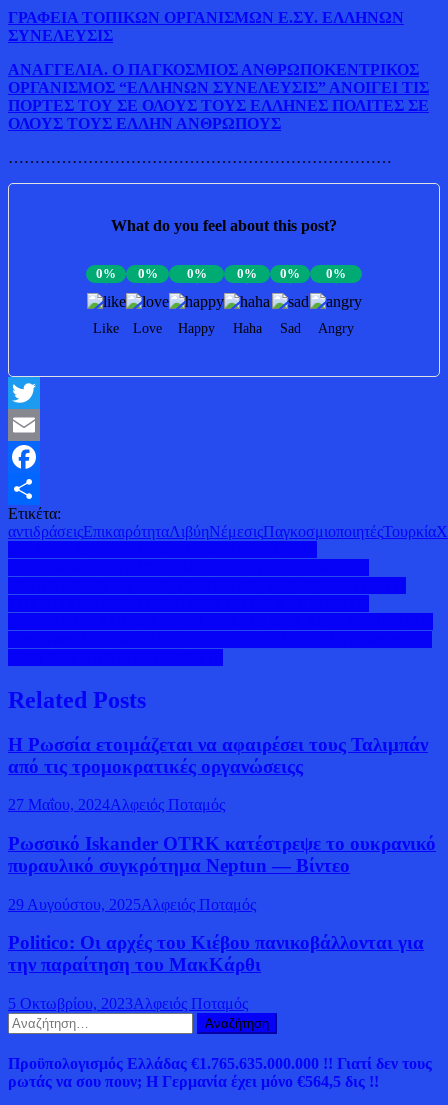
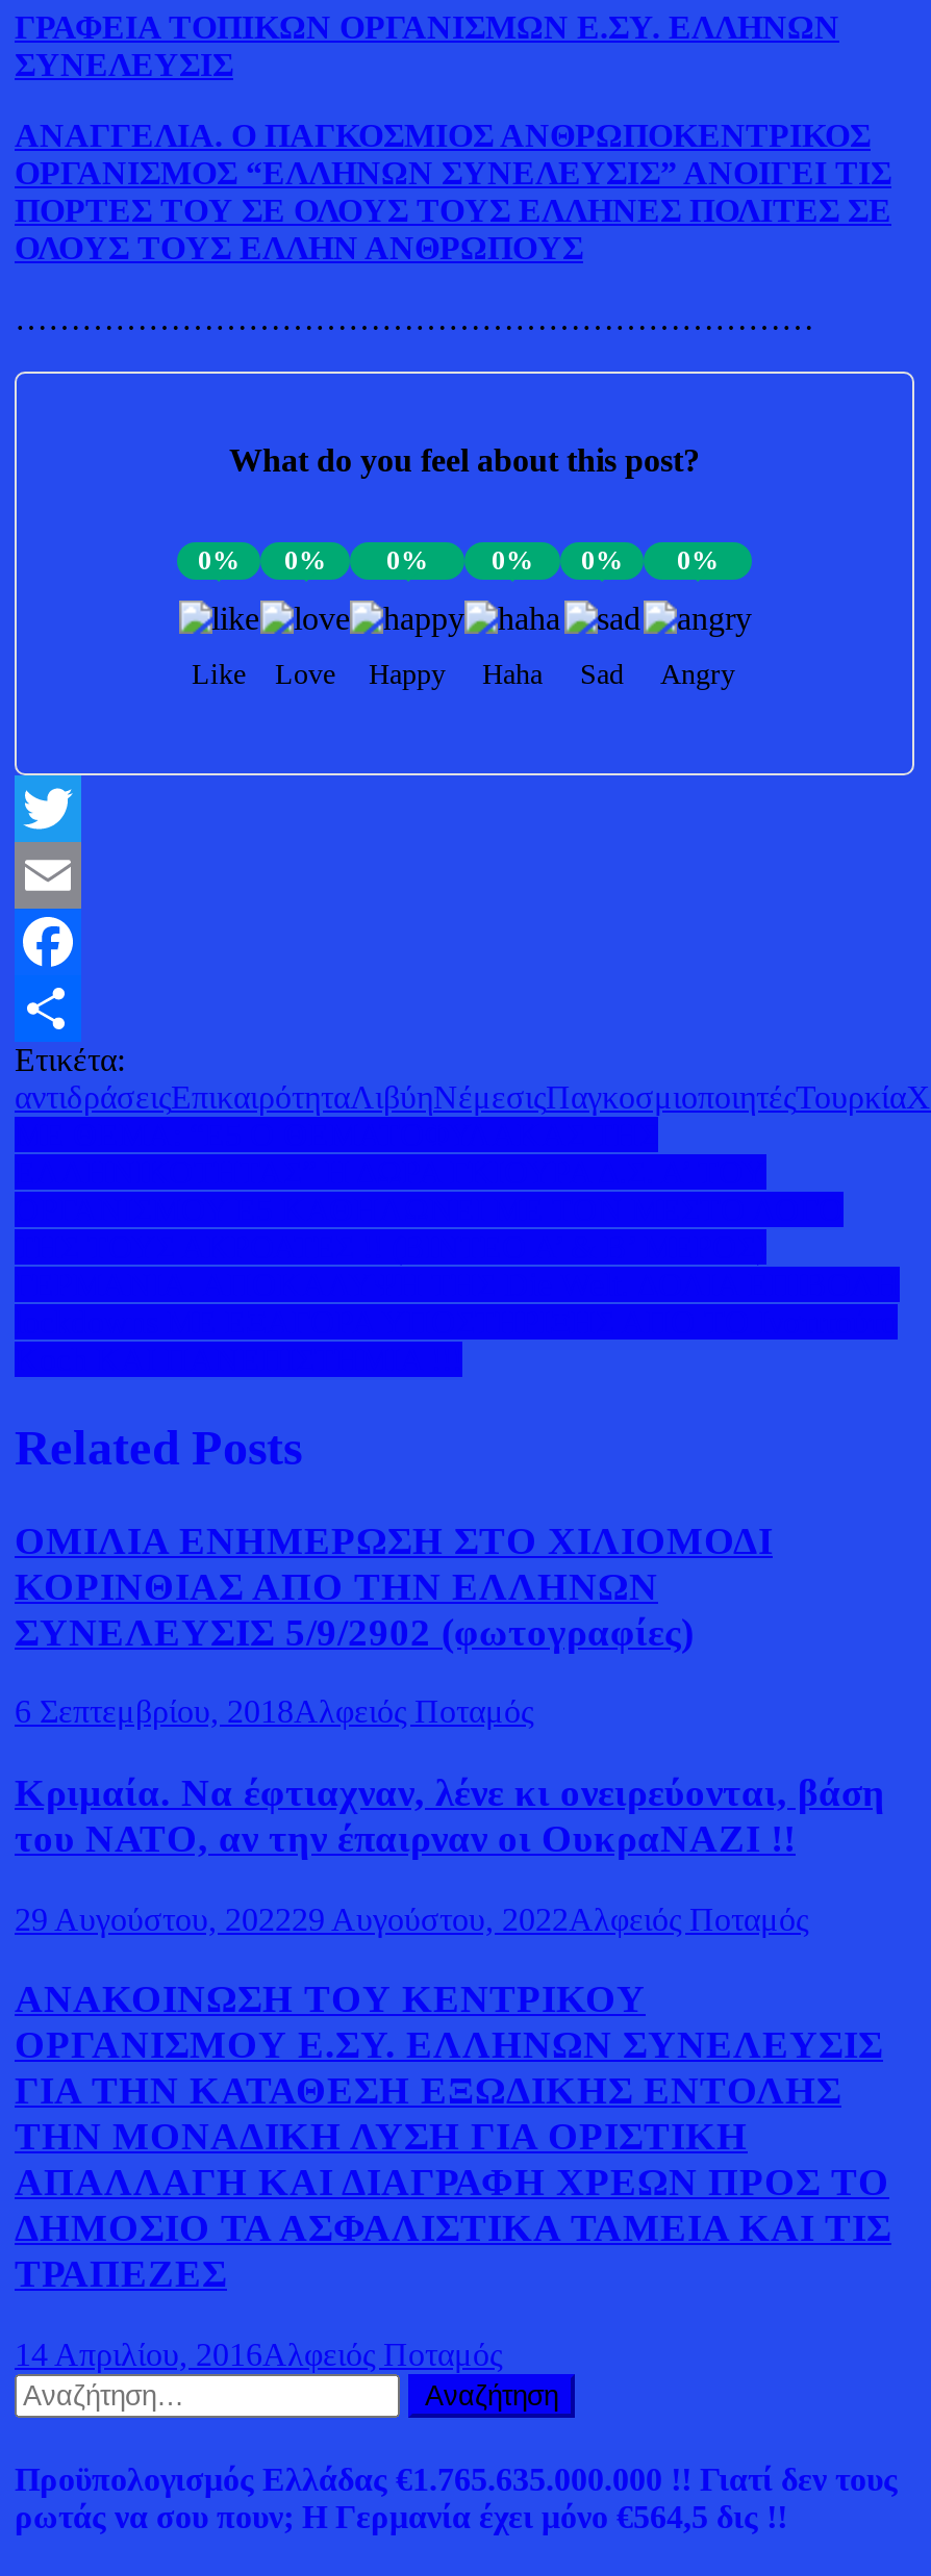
- Η Ρωσσία ετοιμάζεται να αφαιρέσει τους Ταλιμπάν
- από τις τρομοκρατικές οργανώσειςς
+ ΟΜΙΛΙΑ ΕΝΗΜΕΡΩΣΗ ΣΤΟ ΧΙΛΙΟΜΟΔΙ
+ ΚΟΡΙΝΘΙΑΣ ΑΠΟ ΤΗΝ ΕΛΛΗΝΩΝ
+ ΣΥΝΕΛΕΥΣΙΣ 5/9/2902 (φωτογραφίες)

- 27 Μαΐου, 2024Αλφειός Ποταμός
+ 6 Σεπτεμβρίου, 2018Αλφειός Ποταμός

- Ρωσσικό Iskander OTRK κατέστρεψε το ουκρανικό
- πυραυλικό συγκρότημα Neptun — Βίντεο
+ Κριμαία. Να έφτιαχναν, λένε κι ονειρεύονται, βάση
+ του ΝΑΤΟ, αν την έπαιρναν οι ΟυκραΝΑΖΙ !!

- 29 Αυγούστου, 2025Αλφειός Ποταμός
+ 29 Αυγούστου, 202229 Αυγούστου, 2022Αλφειός Ποταμός

- Politico: Οι αρχές του Κιέβου πανικοβάλλονται για
- την παραίτηση του ΜακΚάρθι
+ ΑΝΑΚΟΙΝΩΣΗ ΤΟΥ ΚΕΝΤΡΙΚΟΥ
+ ΟΡΓΑΝΙΣΜΟΥ Ε.ΣΥ. ΕΛΛΗΝΩΝ ΣΥΝΕΛΕΥΣΙΣ
+ ΓΙΑ ΤΗΝ ΚΑΤΑΘΕΣΗ ΕΞΩΔΙΚΗΣ ΕΝΤΟΛΗΣ
+ ΤΗΝ ΜΟΝΑΔΙΚΗ ΛΥΣΗ ΓΙΑ ΟΡΙΣΤΙΚΗ
+ ΑΠΑΛΛΑΓΗ ΚΑΙ ΔΙΑΓΡΑΦΗ ΧΡΕΩΝ ΠΡΟΣ ΤΟ
+ ΔΗΜΟΣΙΟ ΤΑ ΑΣΦΑΛΙΣΤΙΚΑ ΤΑΜΕΙΑ ΚΑΙ ΤΙΣ
+ ΤΡΑΠΕΖΕΣ

- 5 Οκτωβρίου, 2023Αλφειός Ποταμός
+ 14 Απριλίου, 2016Αλφειός Ποταμός
